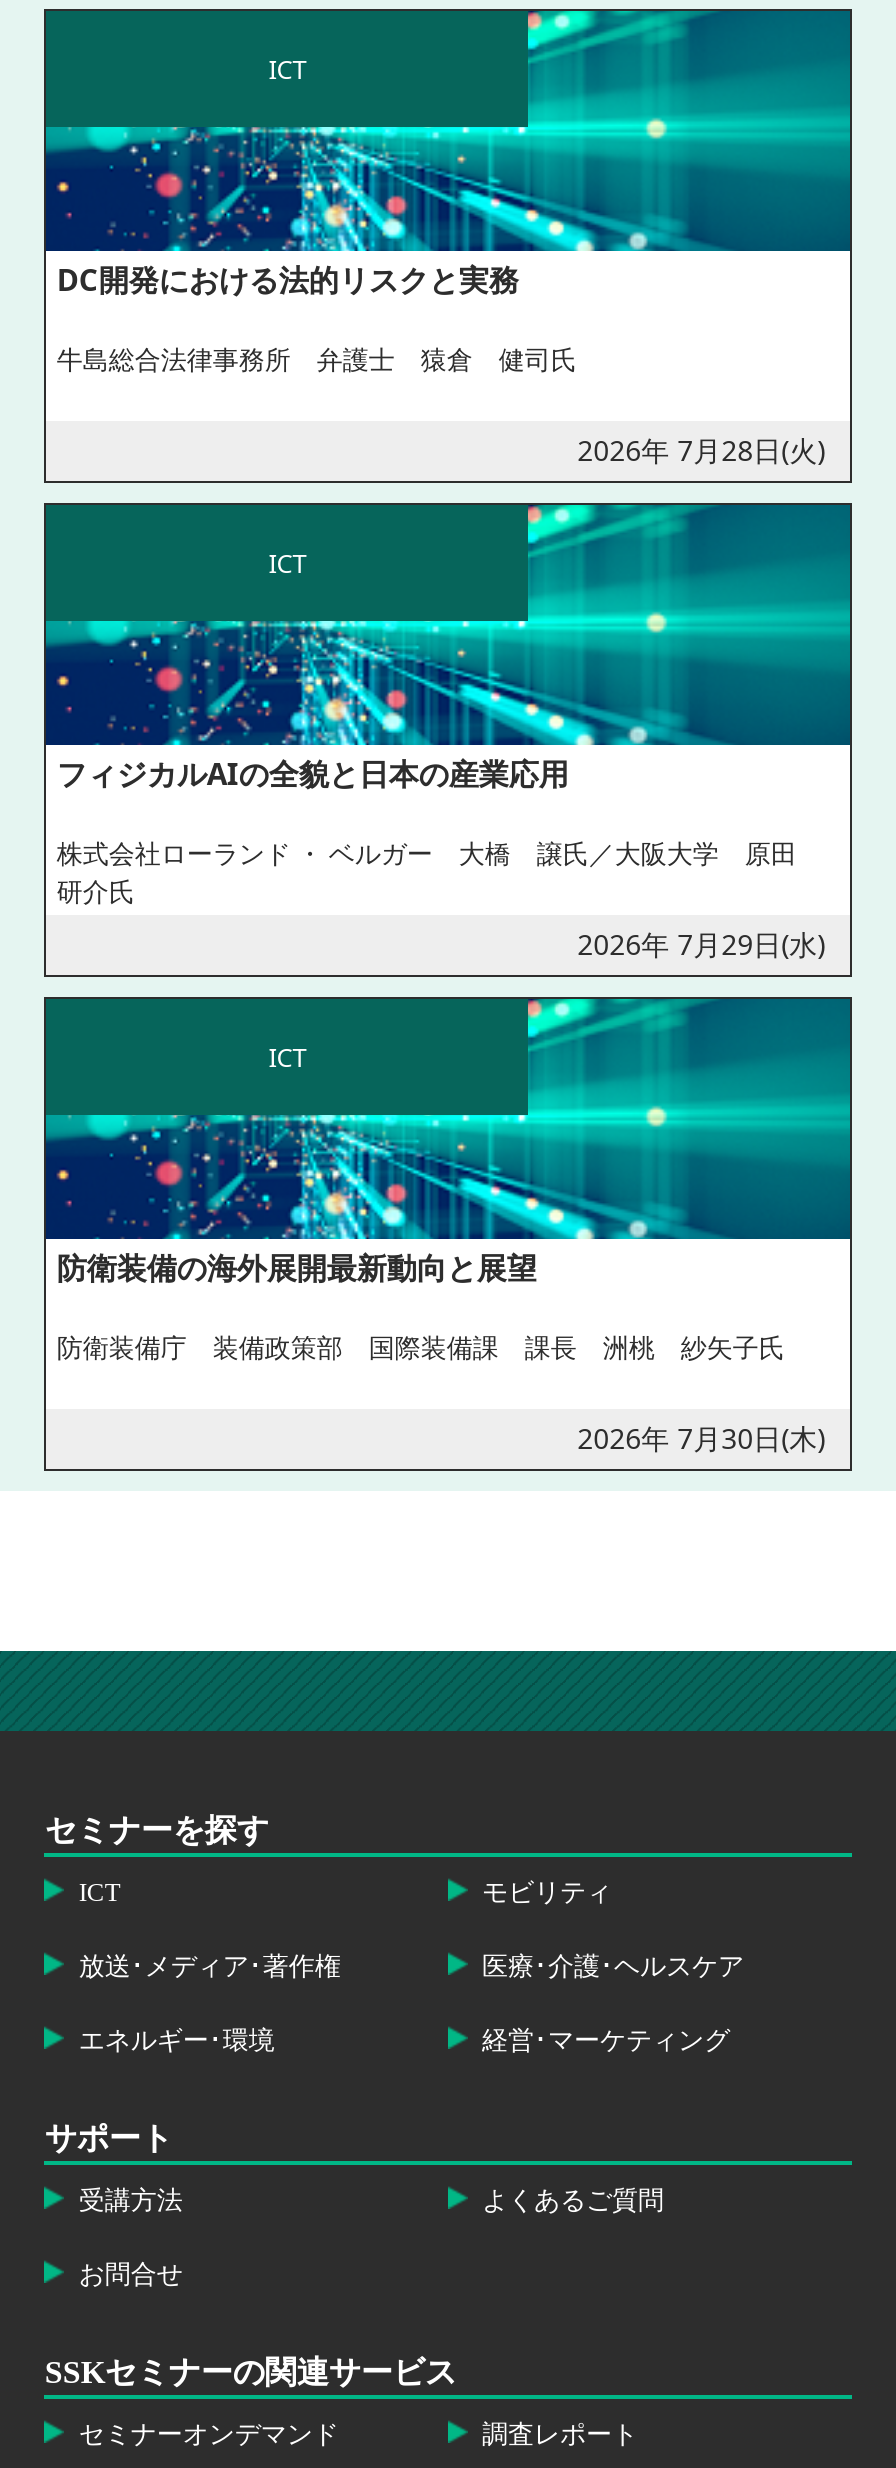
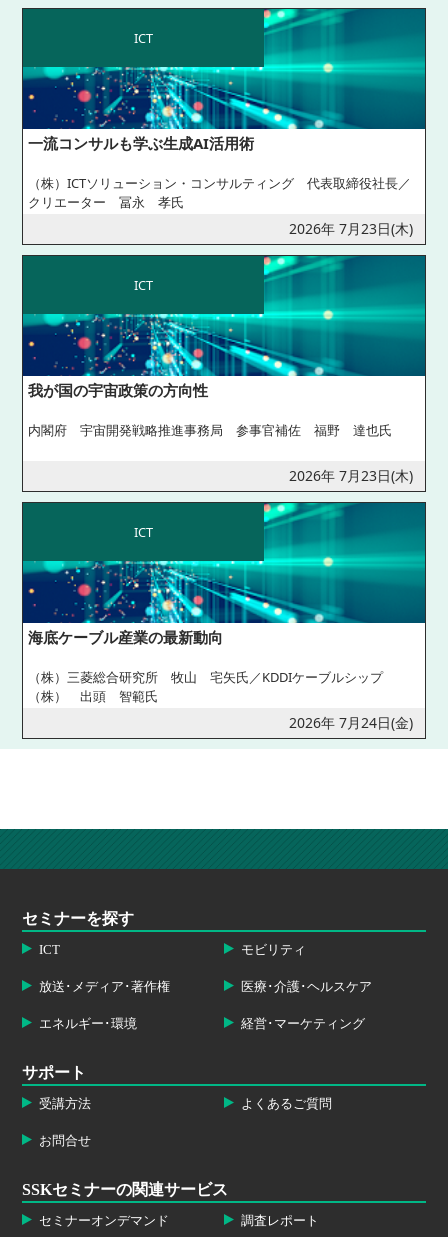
- DC開発における法的リスクと実務
- 牛島総合法律事務所 弁護士 猿倉 健司氏
- 2026年 7月28日(火)
+ 一流コンサルも学ぶ生成AI活用術
+ （株）ICTソリューション・コンサルティング 代表取締役社長／
+ クリエーター 冨永 孝氏
+ 2026年 7月23日(木)

- フィジカルAIの全貌と日本の産業応用
- 株式会社ローランド ・ ベルガー 大橋 譲氏／大阪大学 原田
- 研介氏
- 2026年 7月29日(水)
+ 我が国の宇宙政策の方向性
+ 内閣府 宇宙開発戦略推進事務局 参事官補佐 福野 達也氏
+ 2026年 7月23日(木)

- 防衛装備の海外展開最新動向と展望
- 防衛装備庁 装備政策部 国際装備課 課長 洲桃 紗矢子氏
- 2026年 7月30日(木)
+ 海底ケーブル産業の最新動向
+ （株）三菱総合研究所 牧山 宅矢氏／KDDIケーブルシップ
+ （株） 出頭 智範氏
+ 2026年 7月24日(金)
